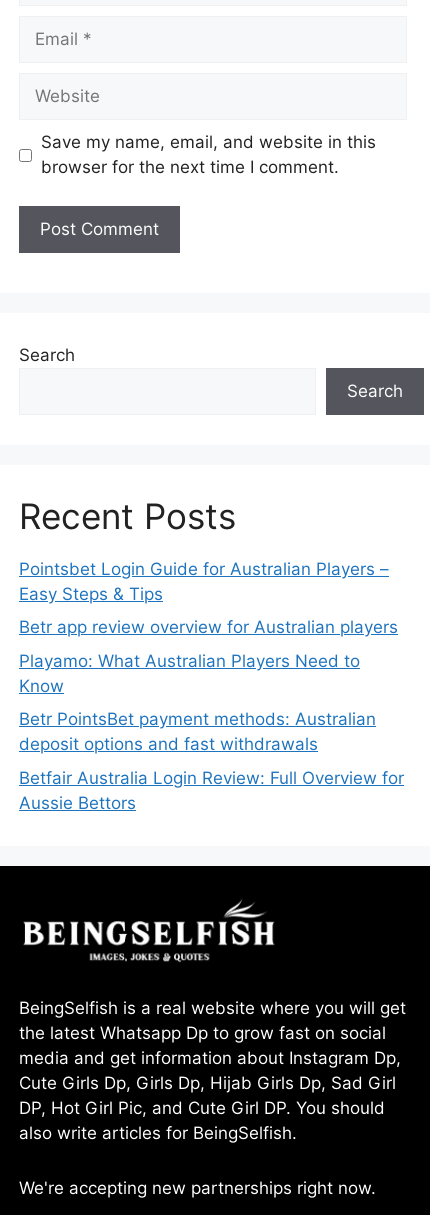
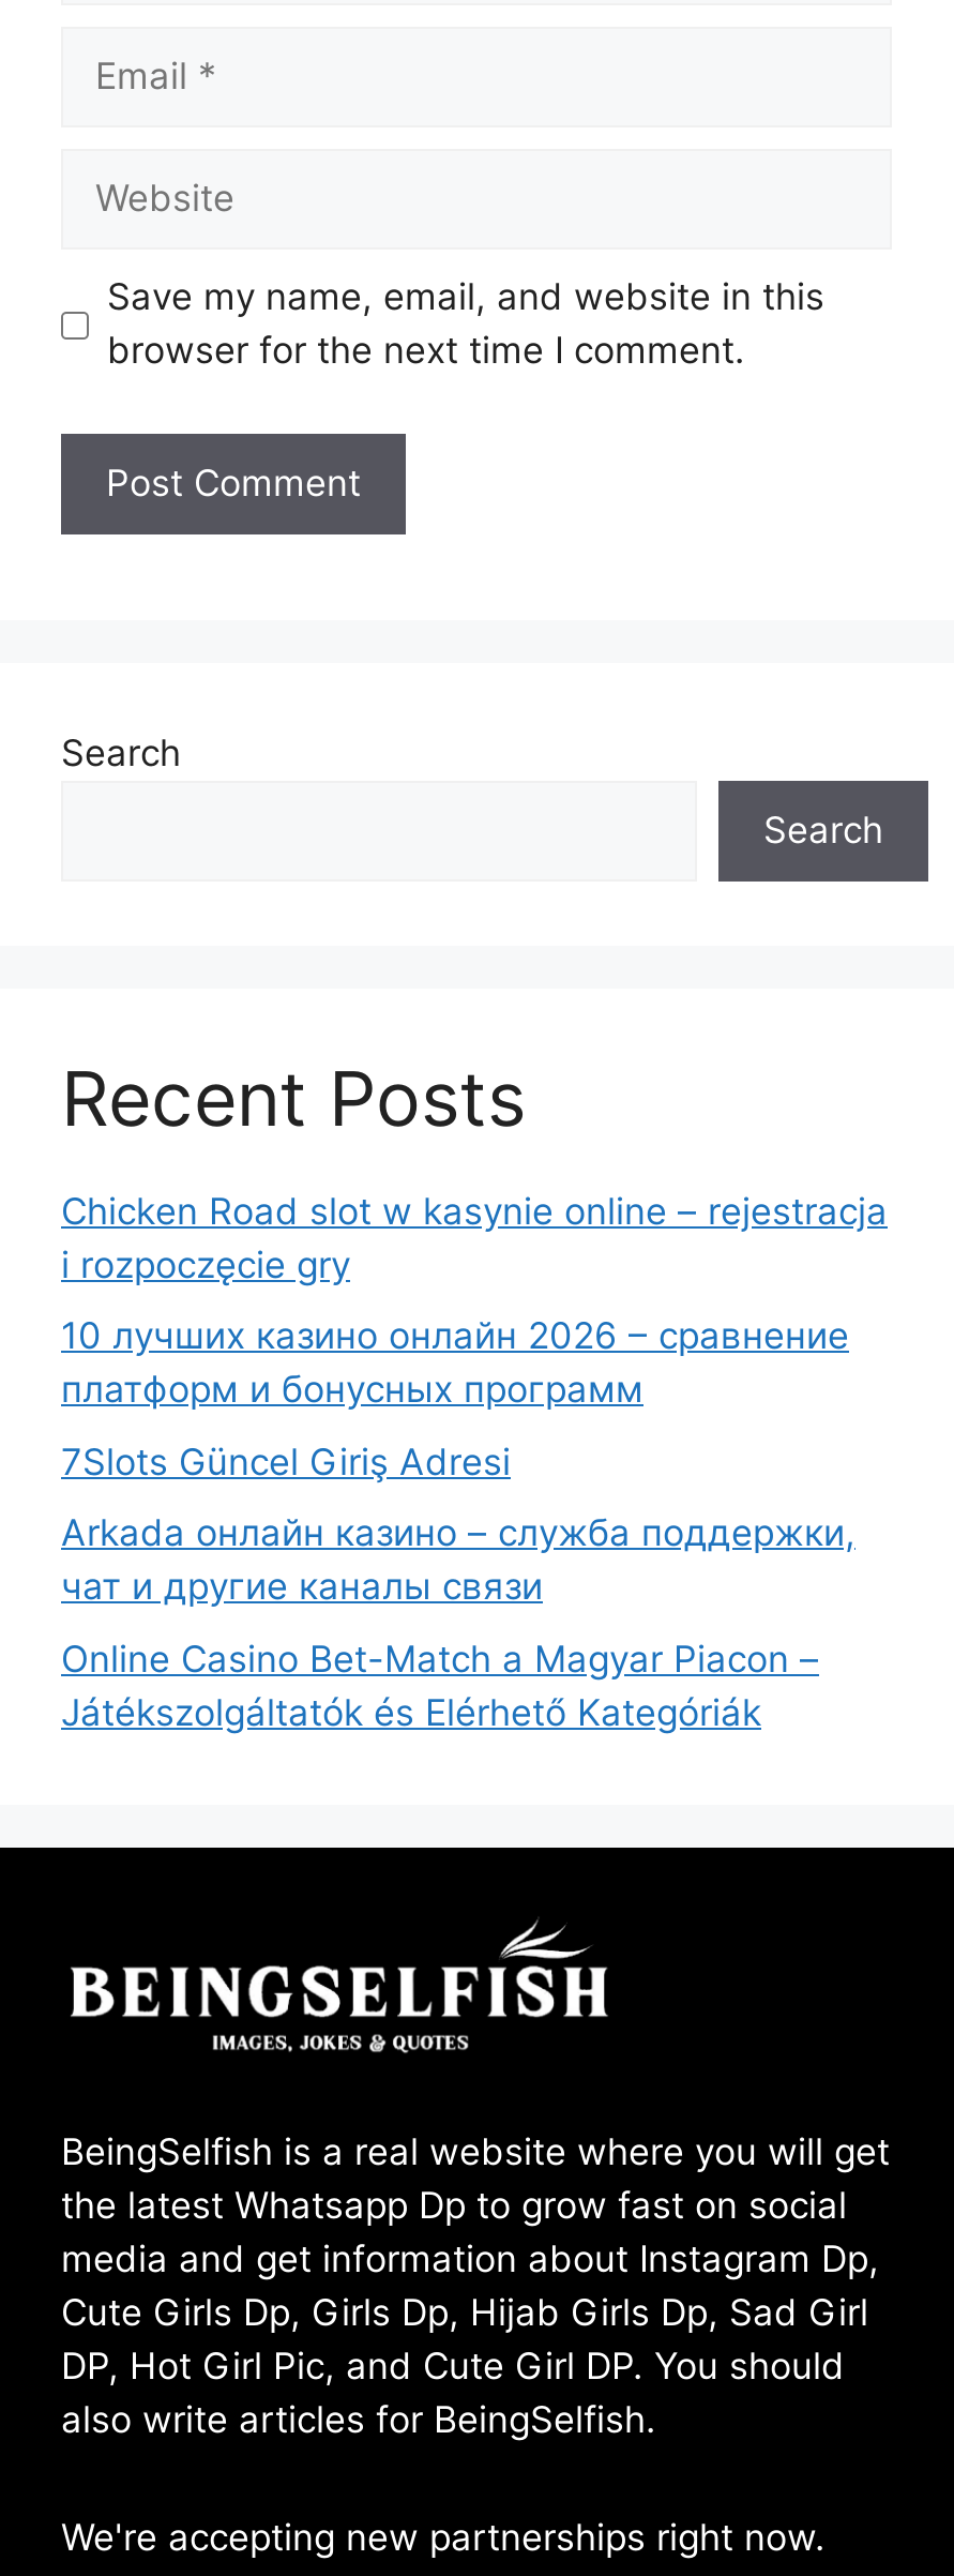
- Pointsbet Login Guide for Australian Players –
- Easy Steps & Tips
+ Chicken Road slot w kasynie online – rejestracja
+ i rozpoczęcie gry

- Betr app review overview for Australian players
+ 10 лучших казино онлайн 2026 – сравнение
+ платформ и бонусных программ

- Playamo: What Australian Players Need to
- Know
+ 7Slots Güncel Giriş Adresi

- Betr PointsBet payment methods: Australian
- deposit options and fast withdrawals
+ Arkada онлайн казино – служба поддержки,
+ чат и другие каналы связи

- Betfair Australia Login Review: Full Overview for
- Aussie Bettors
+ Online Casino Bet-Match a Magyar Piacon –
+ Játékszolgáltatók és Elérhető Kategóriák
